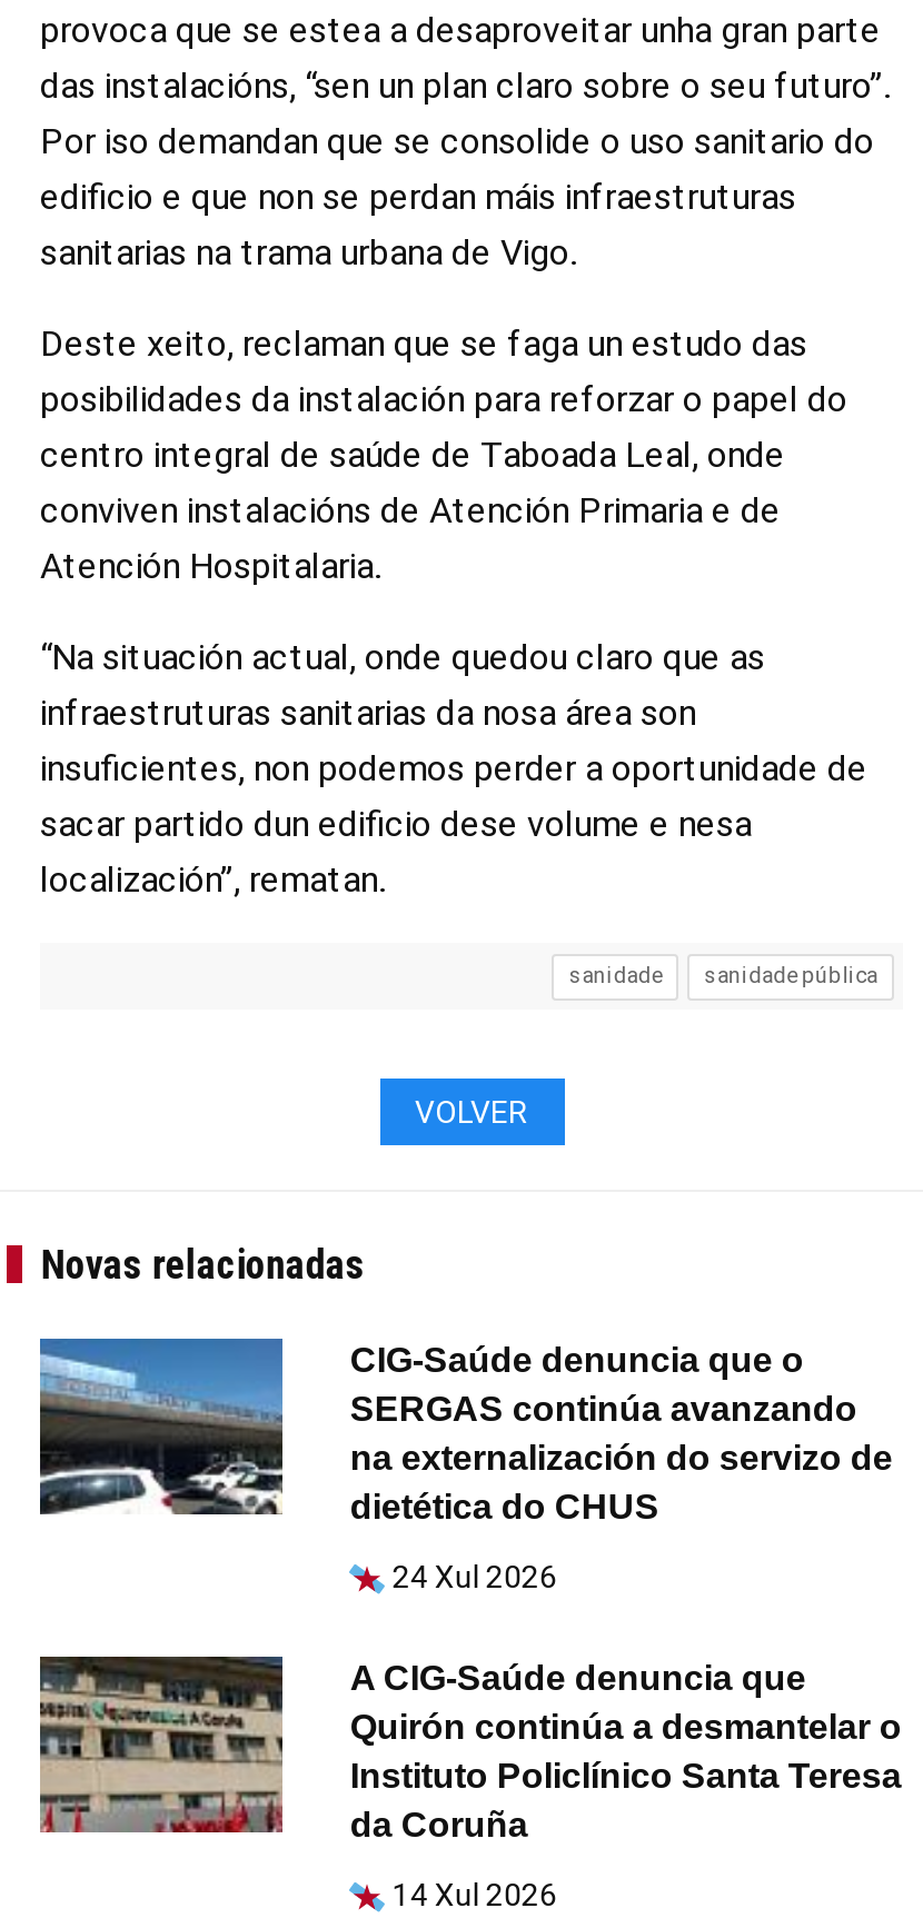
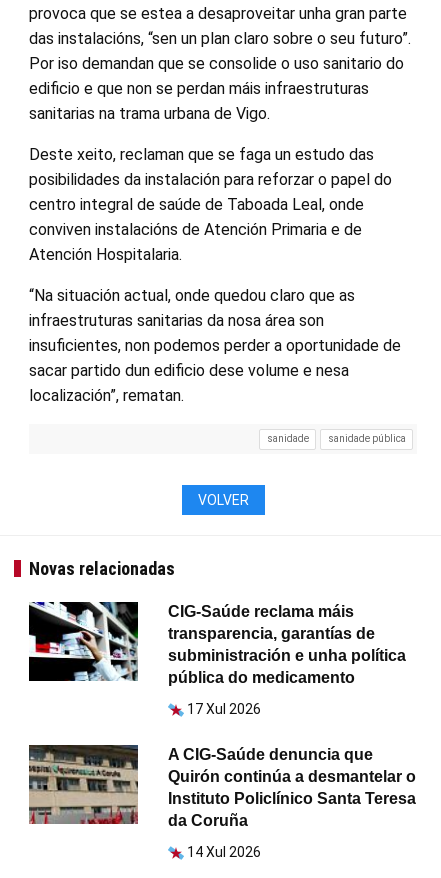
- [image]
- CIG-Saúde denuncia que o
- SERGAS continúa avanzando
- na externalización do servizo de
- dietética do CHUS
+ [image]
+ CIG-Saúde reclama máis
+ transparencia, garantías de
+ subministración e unha política
+ pública do medicamento

- 24 Xul 2026
+ 17 Xul 2026
